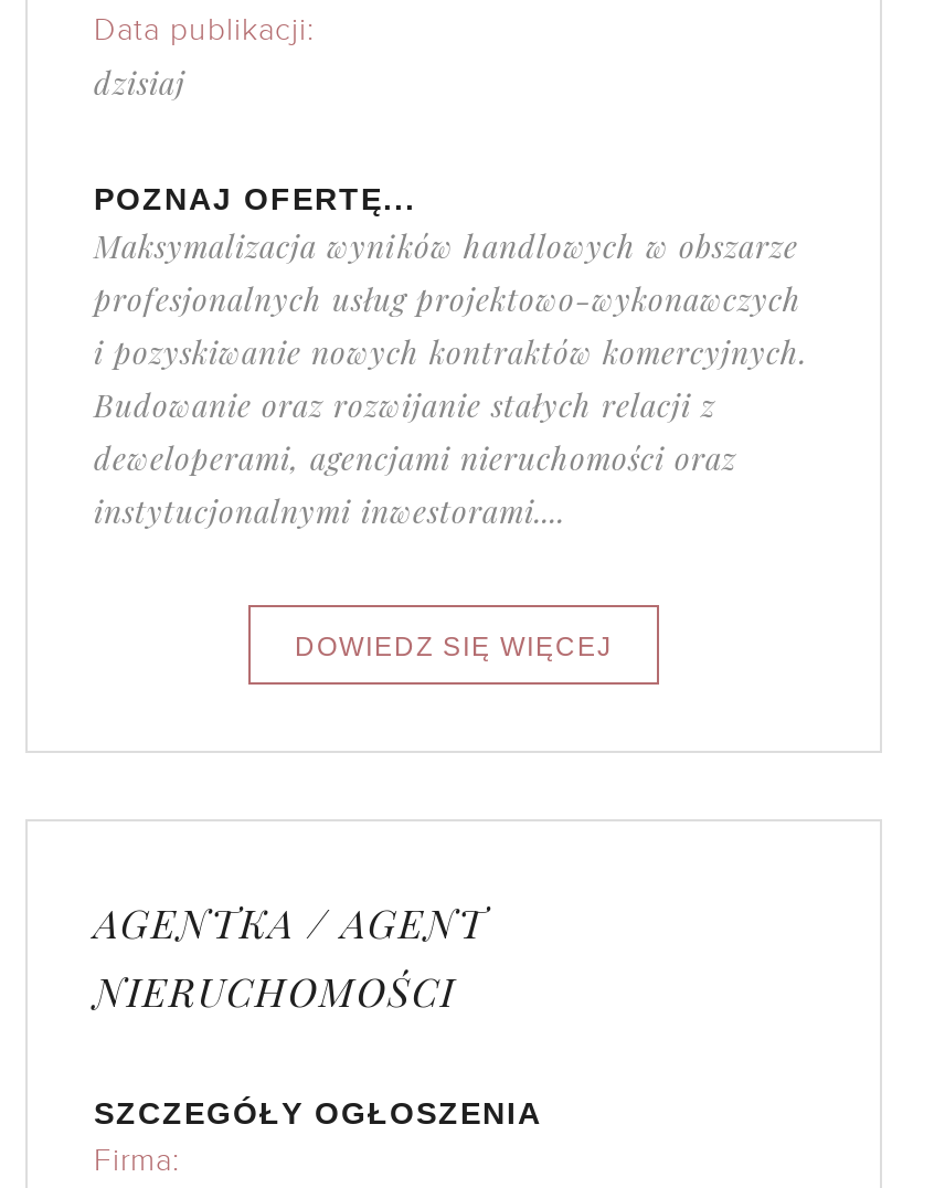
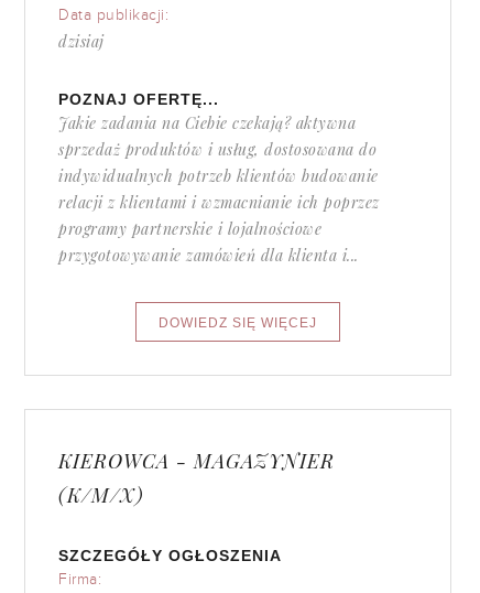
- Maksymalizacja wyników handlowych w obszarze
- profesjonalnych usług projektowo-wykonawczych
- i pozyskiwanie nowych kontraktów komercyjnych.
- Budowanie oraz rozwijanie stałych relacji z
- deweloperami, agencjami nieruchomości oraz
- instytucjonalnymi inwestorami....
+ Jakie zadania na Ciebie czekają? aktywna
+ sprzedaż produktów i usług, dostosowana do
+ indywidualnych potrzeb klientów budowanie
+ relacji z klientami i wzmacnianie ich poprzez
+ programy partnerskie i lojalnościowe
+ przygotowywanie zamówień dla klienta i...

- AGENTKA / AGENT
- NIERUCHOMOŚCI
+ KIEROWCA - MAGAZYNIER
+ (K/M/X)
